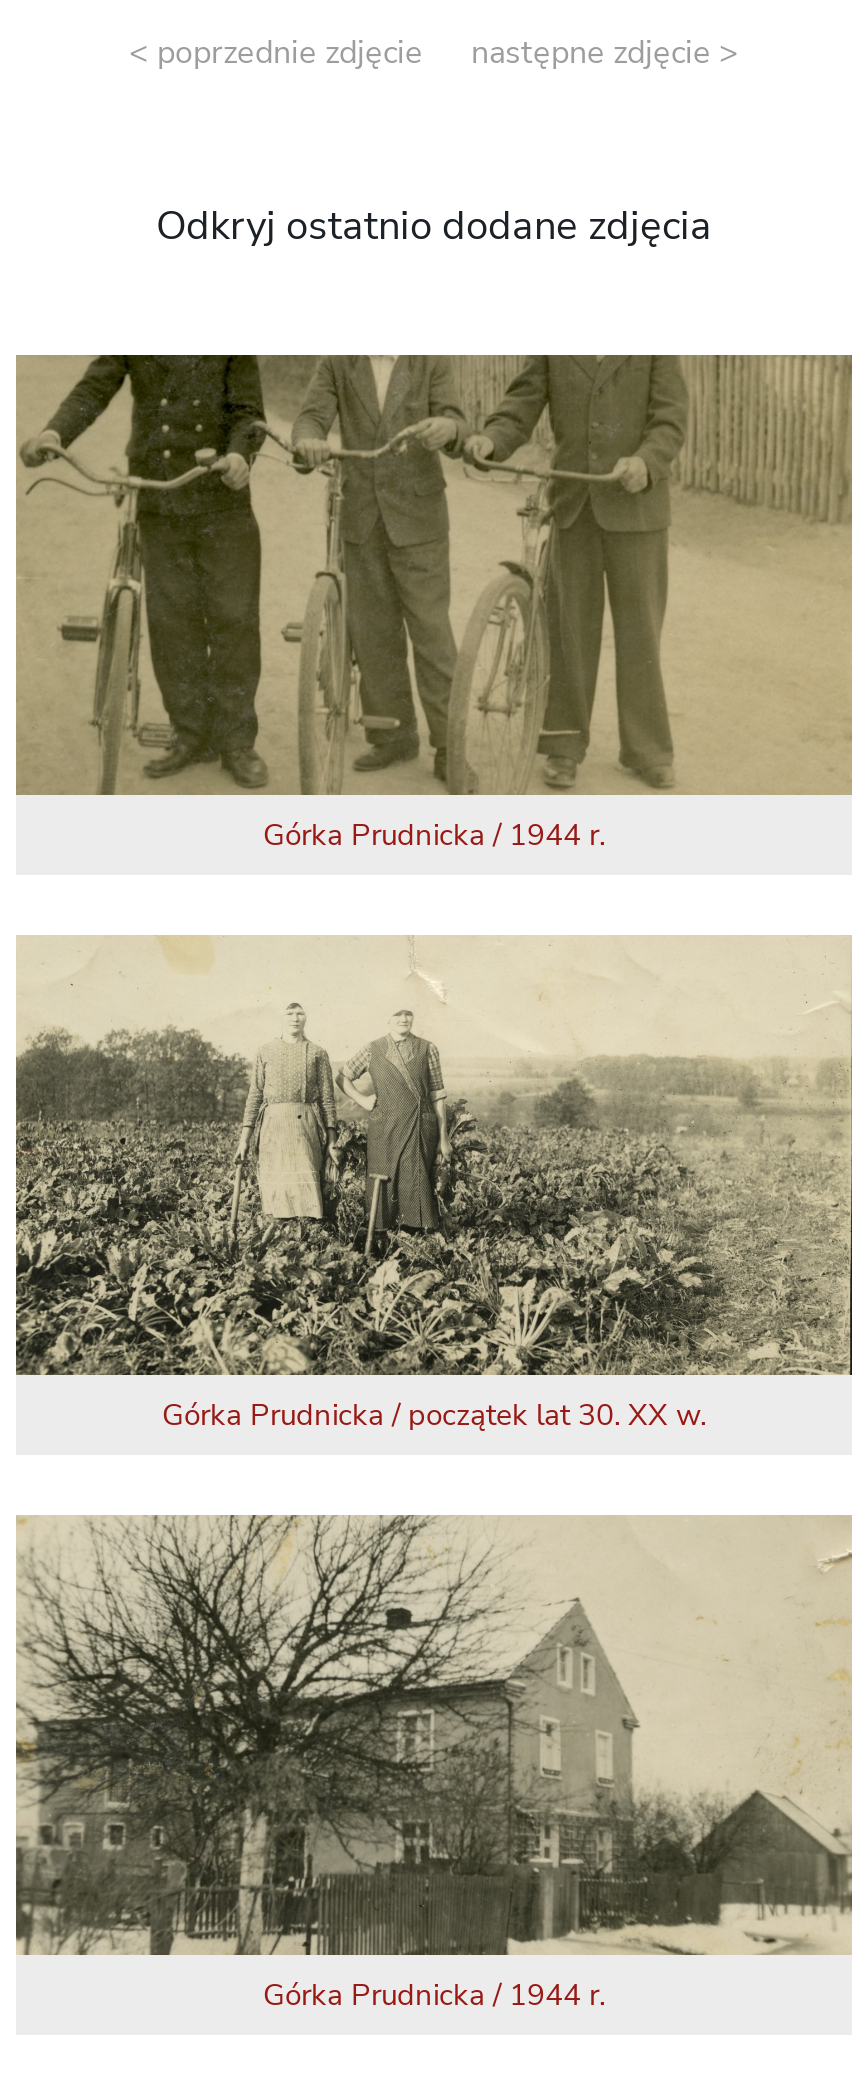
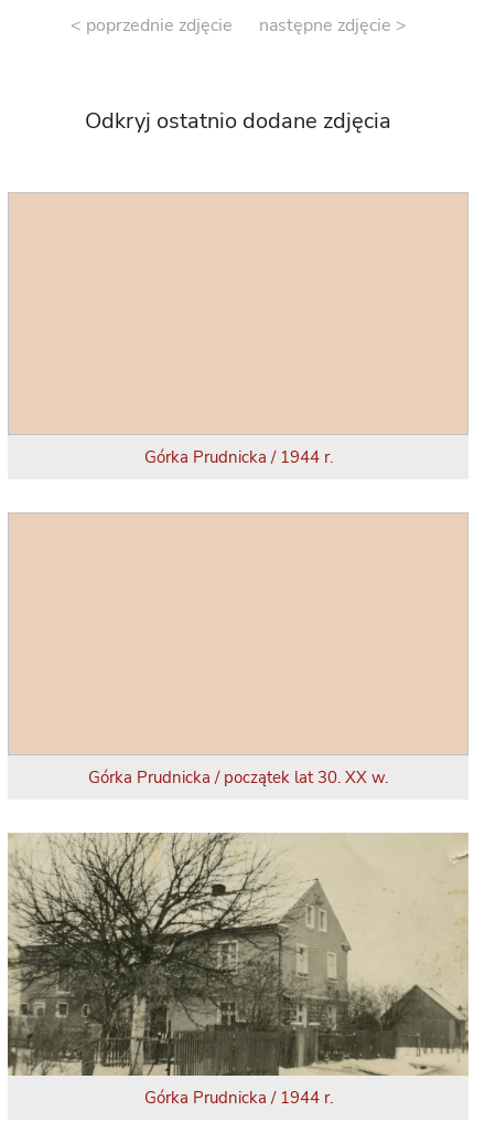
- [image]

- [image]
